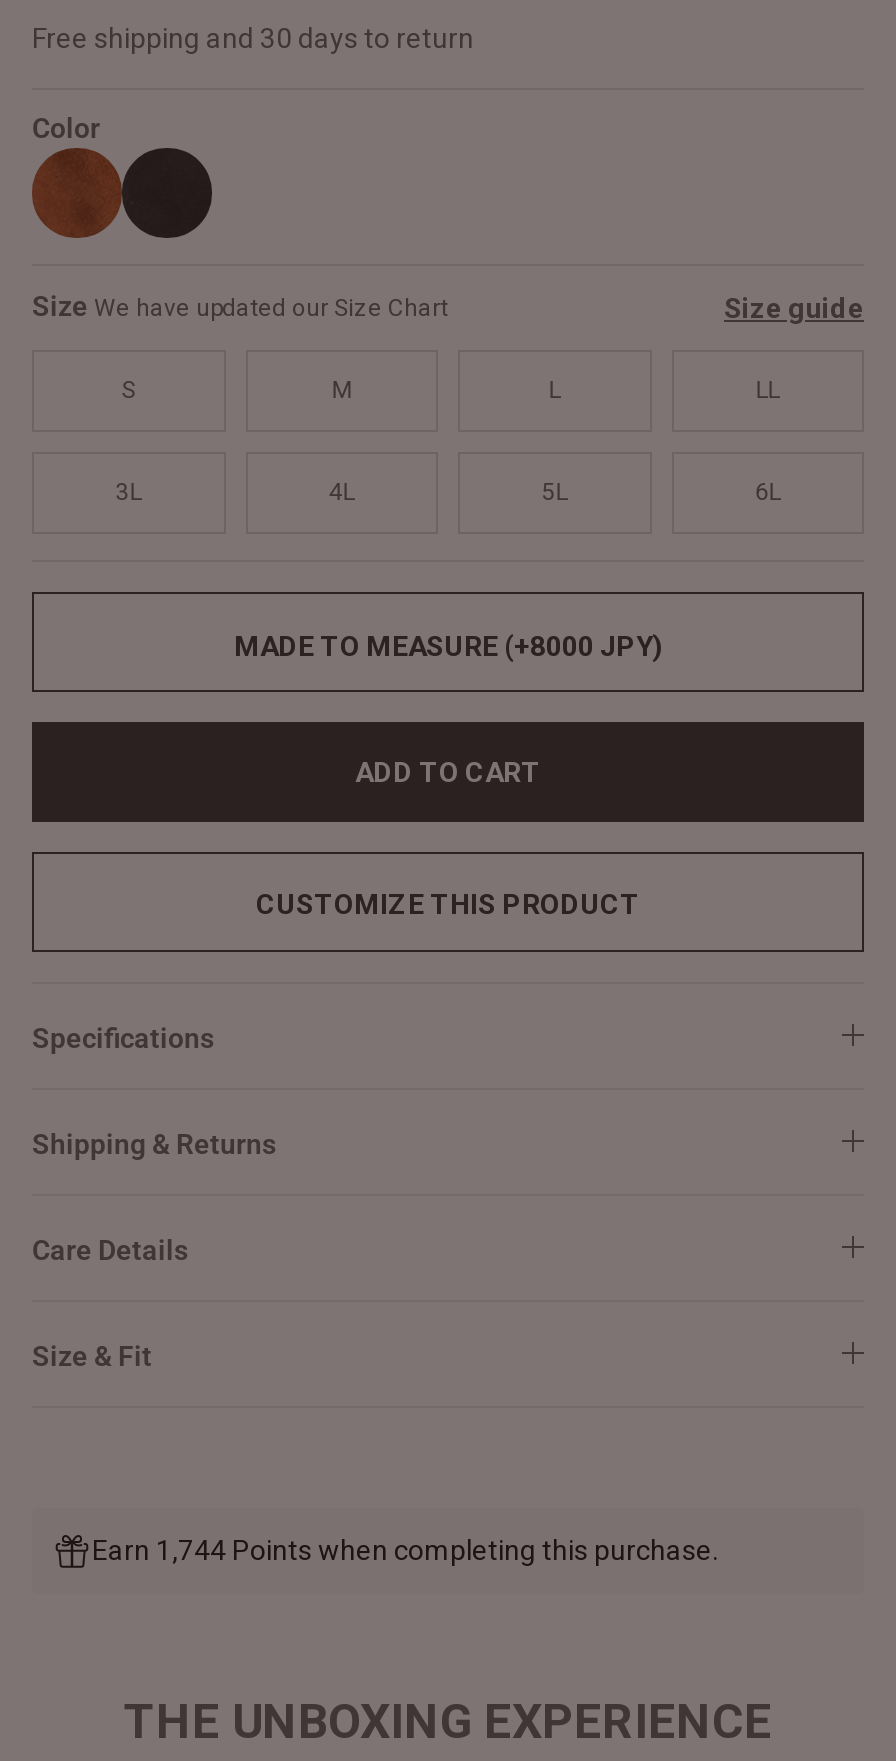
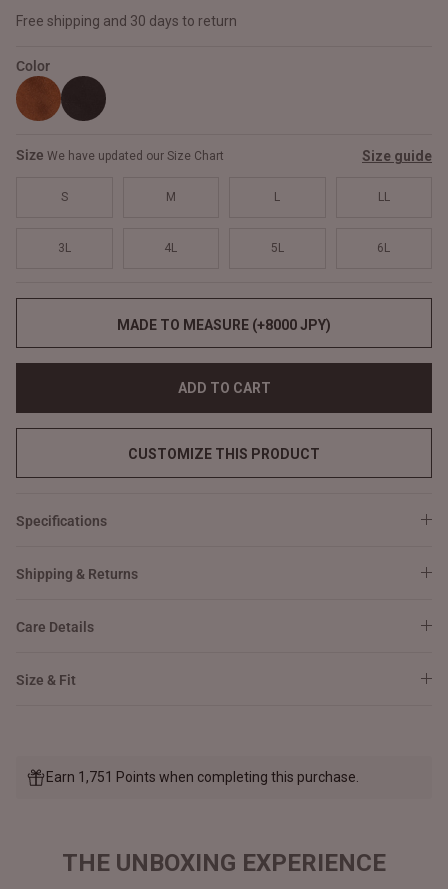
- Earn 1,744 Points when completing this purchase.
+ Earn 1,751 Points when completing this purchase.
